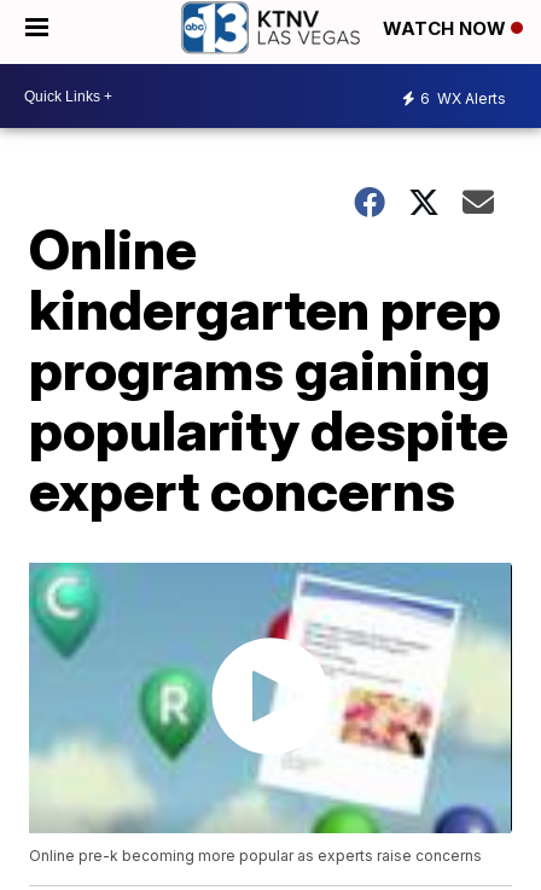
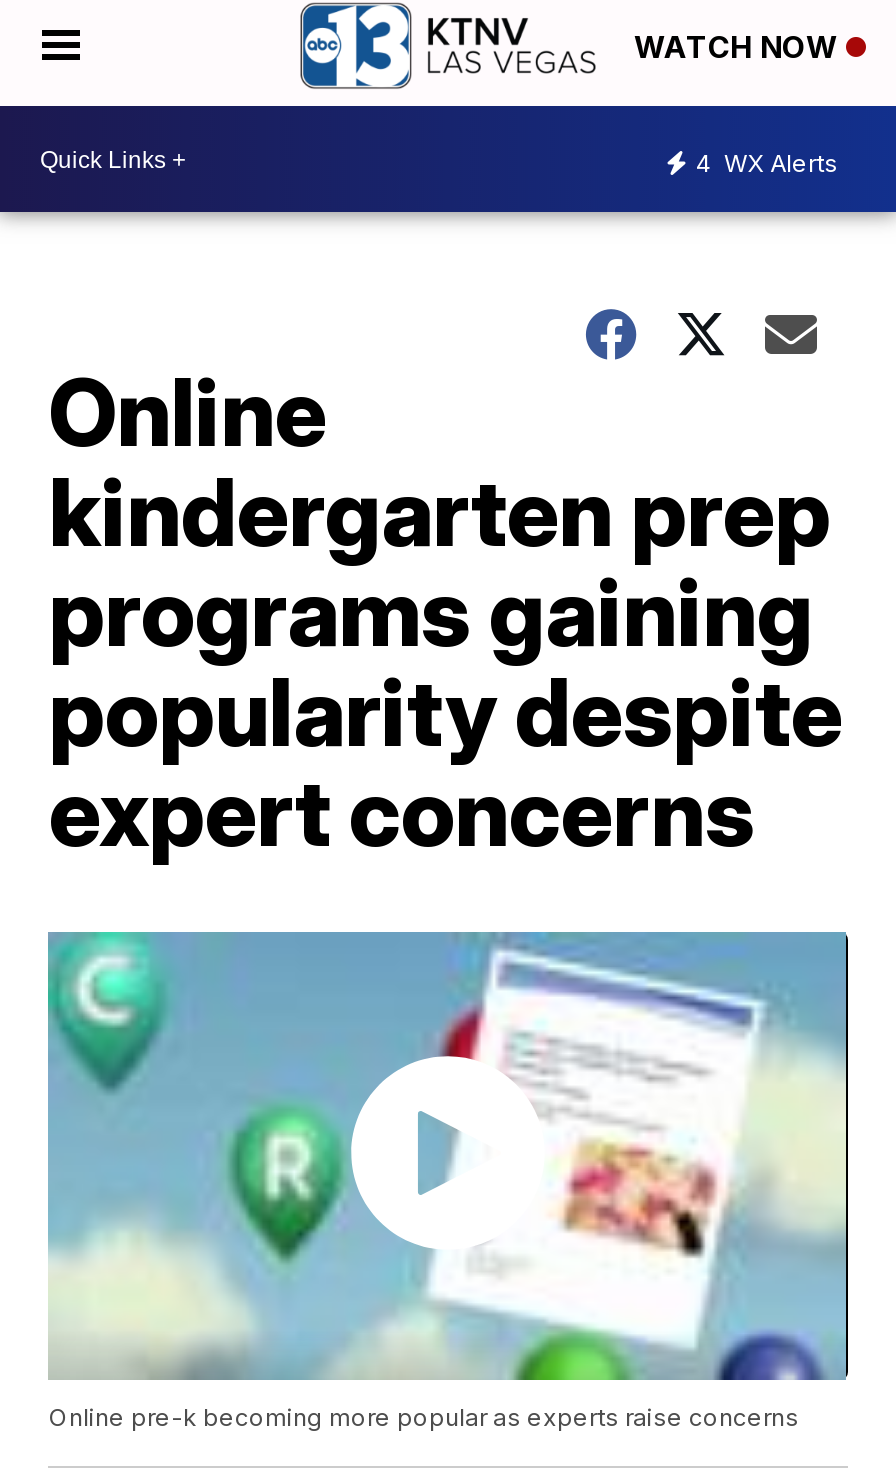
- 6 WX Alerts
+ 4 WX Alerts
